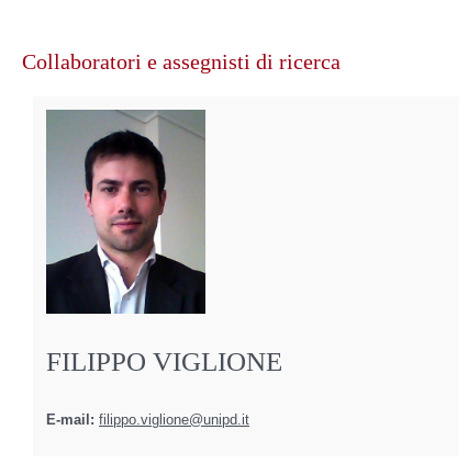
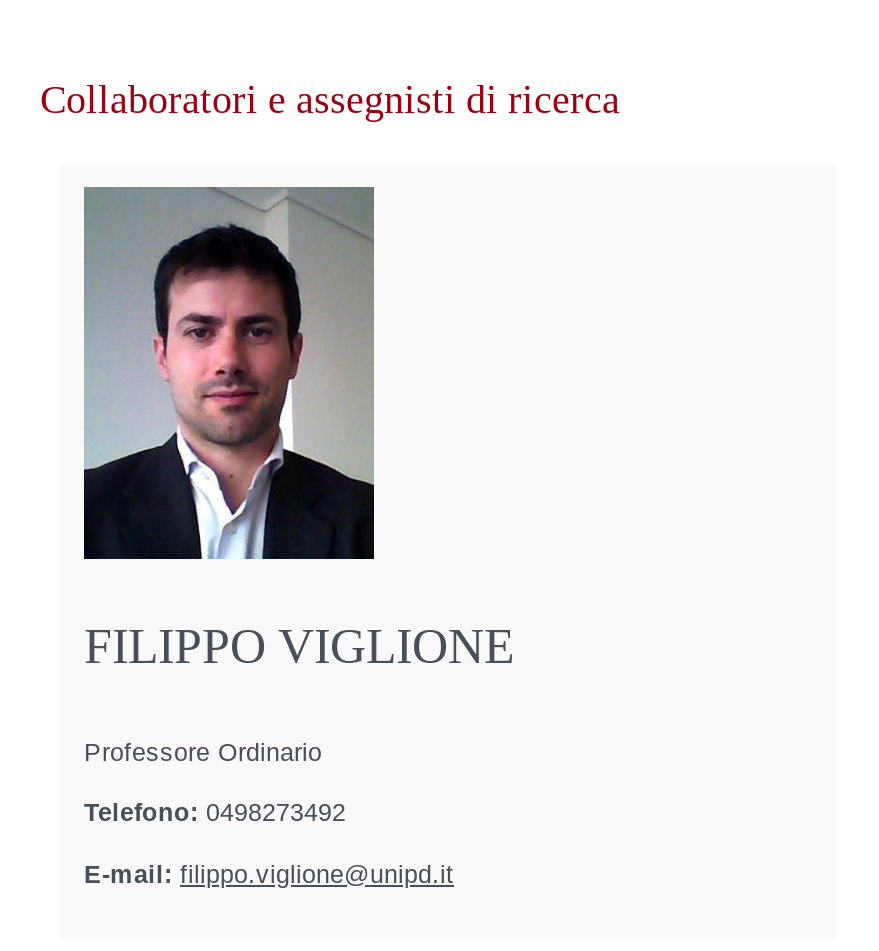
+ Professore Ordinario
+ Telefono: 0498273492
